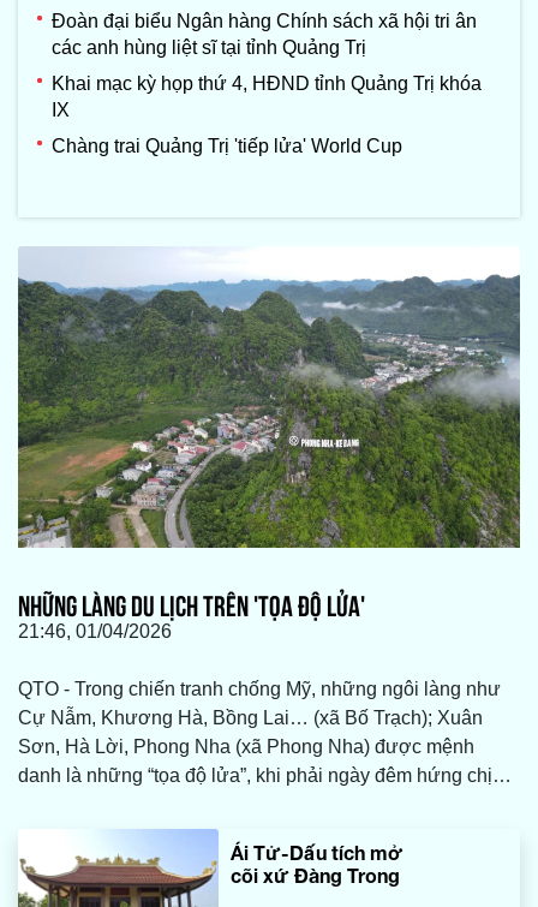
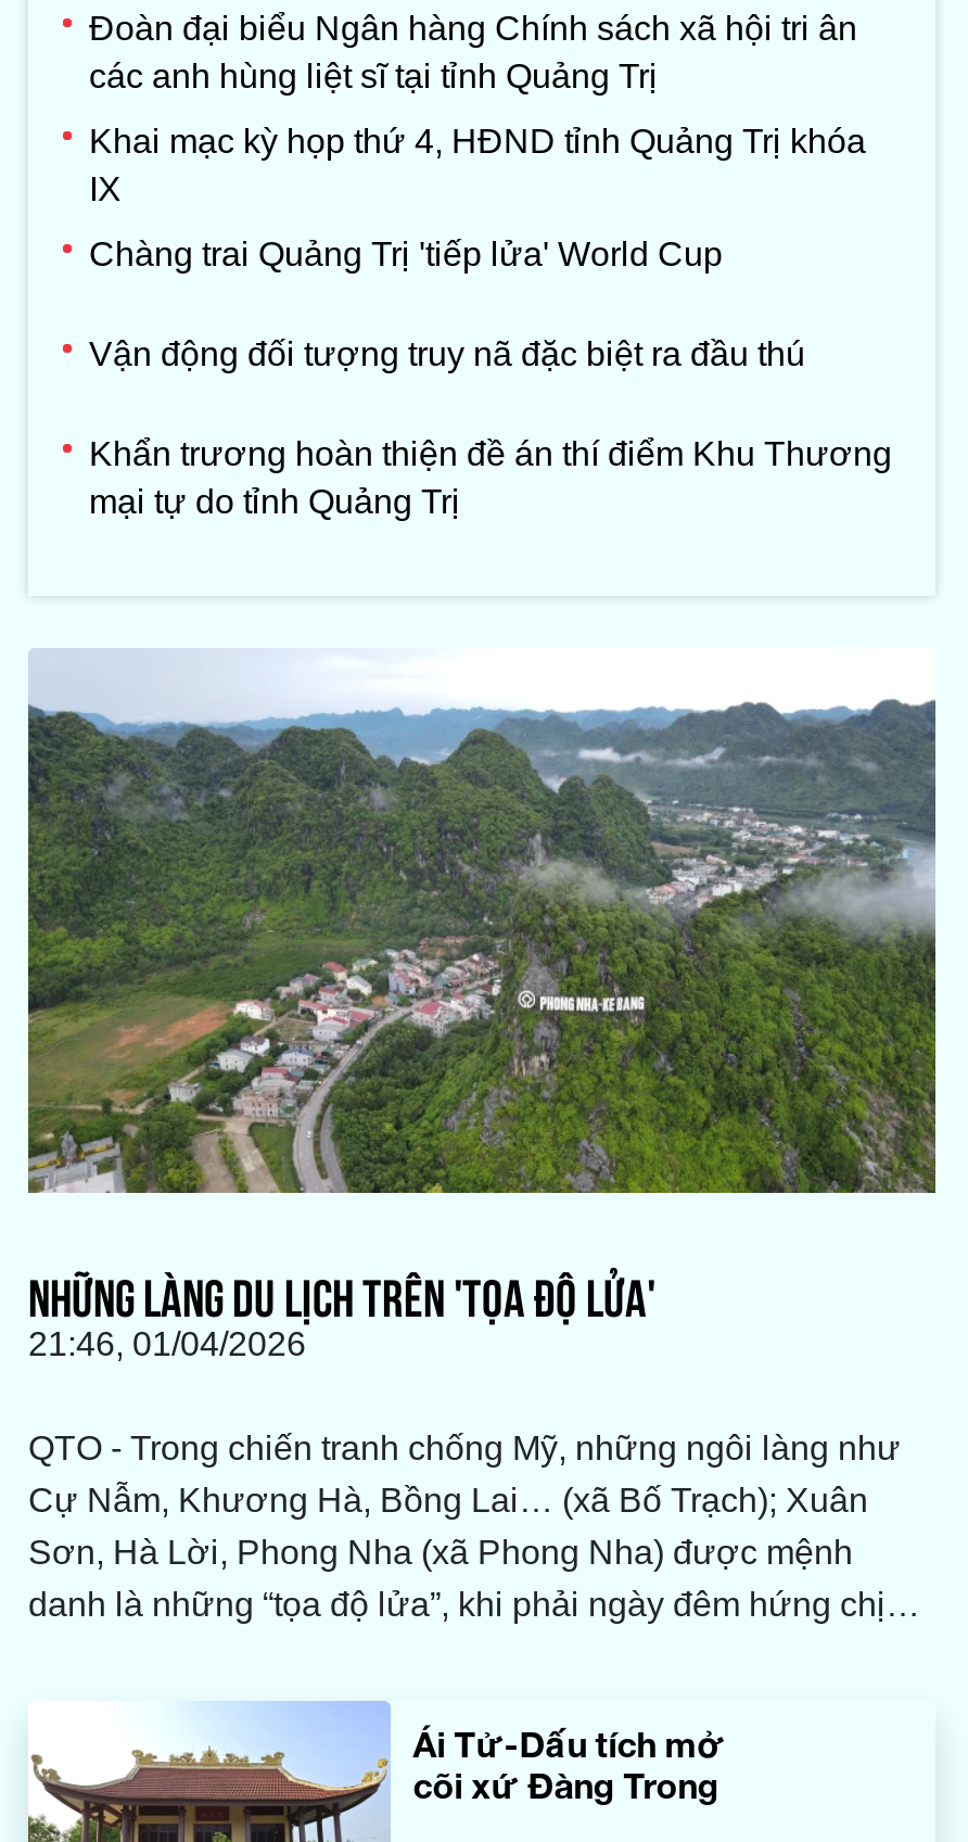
+ Vận động đối tượng truy nã đặc biệt ra đầu thú
+ Khẩn trương hoàn thiện đề án thí điểm Khu Thương
+ mại tự do tỉnh Quảng Trị
